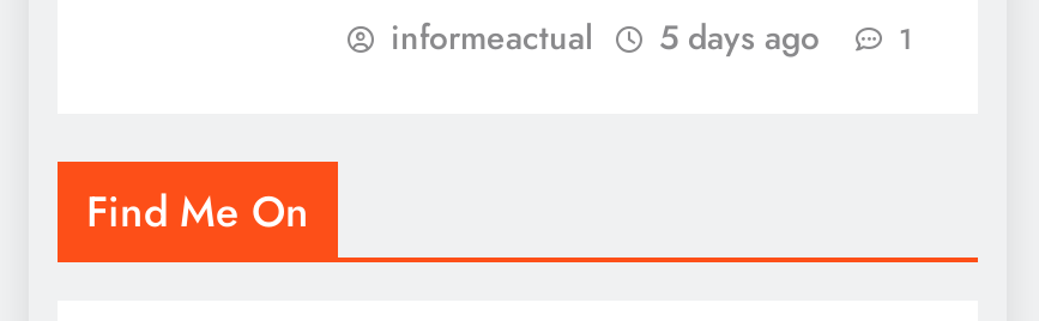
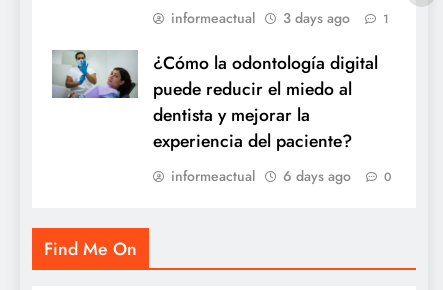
- informeactual 5 days ago 1
+ informeactual 3 days ago 1

+ [image]
+ ¿Cómo la odontología digital
+ puede reducir el miedo al
+ dentista y mejorar la
+ experiencia del paciente?
+ informeactual
+ 6 days ago
+ 0
